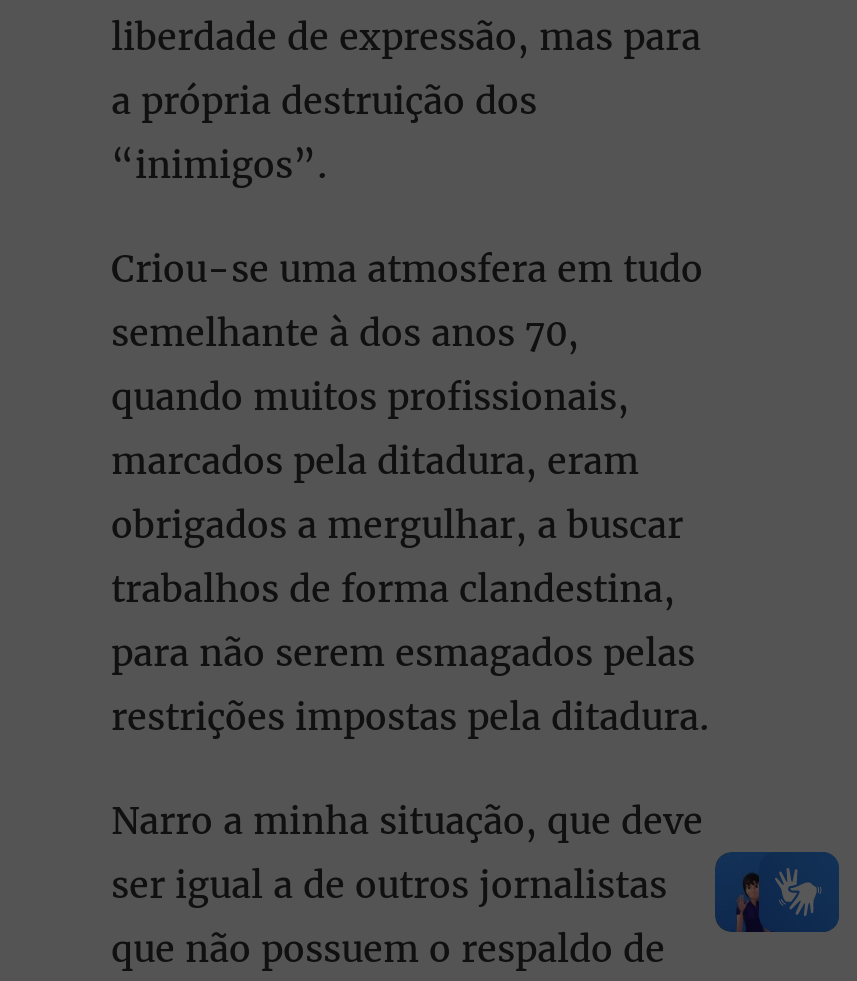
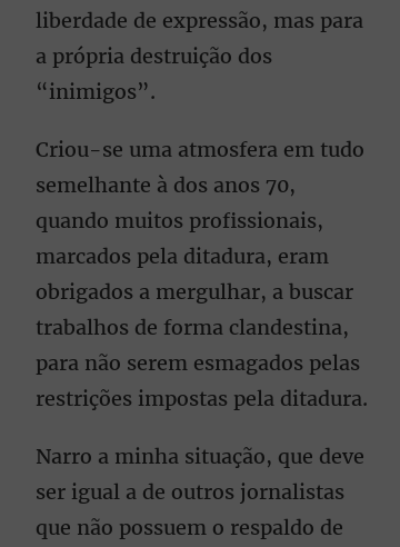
- [image]
